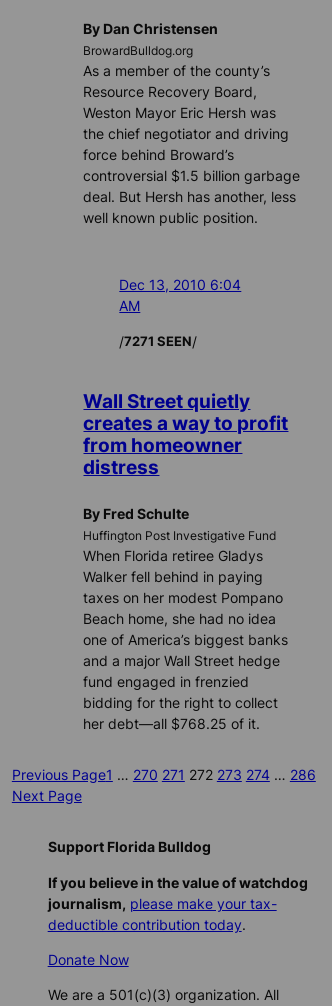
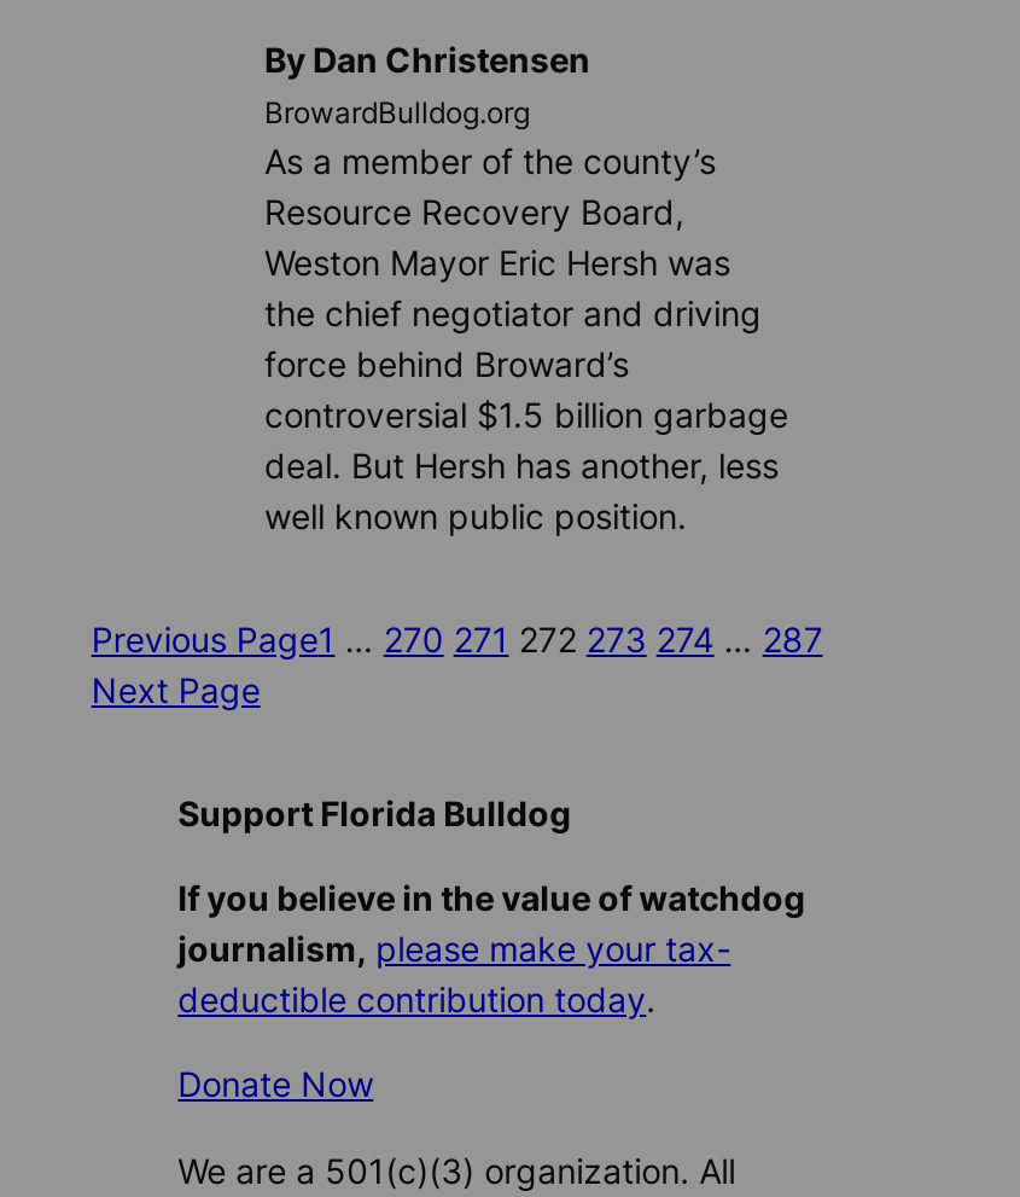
- Dec 13, 2010 6:04
- AM
- /7271 SEEN/
- Wall Street quietly
- creates a way to profit
- from homeowner
- distress
- By Fred Schulte
- Huffington Post Investigative Fund
- When Florida retiree Gladys
- Walker fell behind in paying
- taxes on her modest Pompano
- Beach home, she had no idea
- one of America’s biggest banks
- and a major Wall Street hedge
- fund engaged in frenzied
- bidding for the right to collect
- her debt—all $768.25 of it.
- Previous Page1 … 270 271 272 273 274 … 286
+ Previous Page1 … 270 271 272 273 274 … 287
